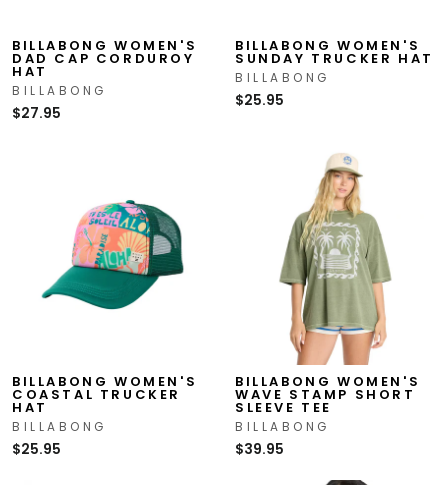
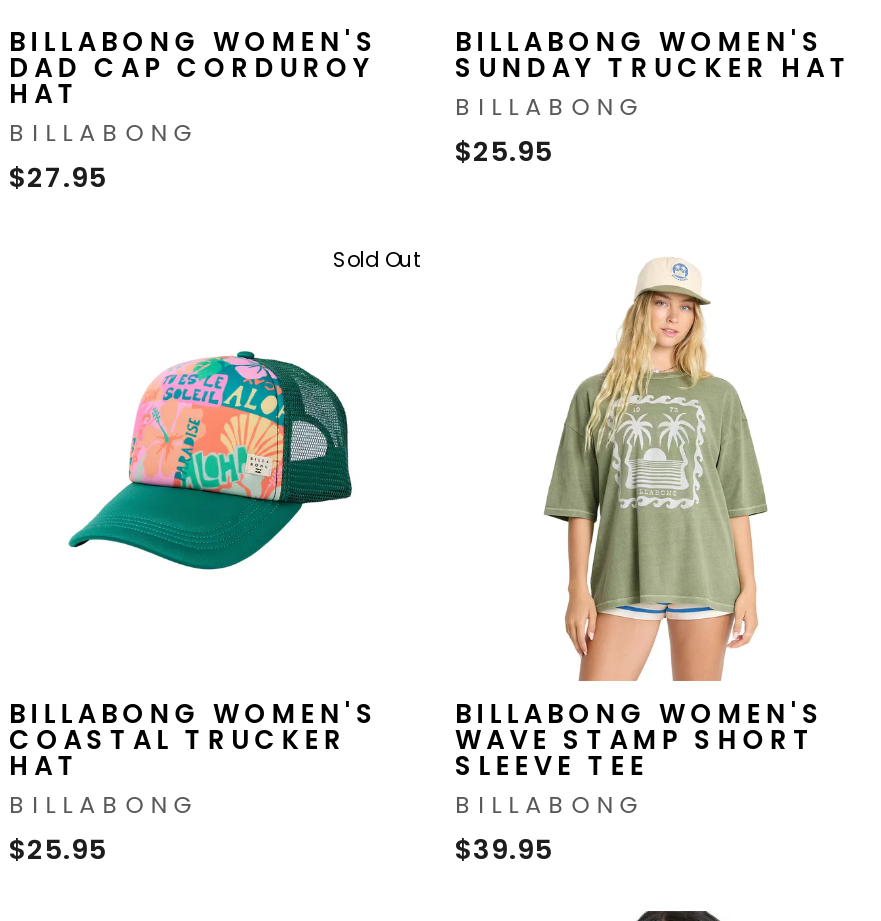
+ Sold Out
